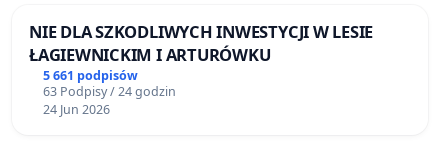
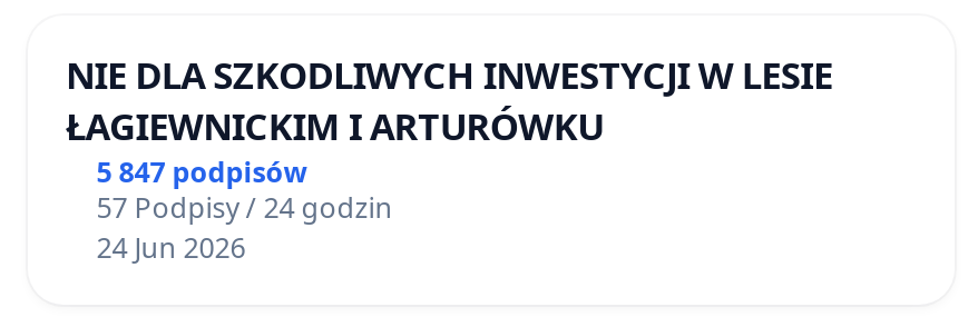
- 5 661 podpisów
+ 5 847 podpisów

- 63 Podpisy / 24 godzin
+ 57 Podpisy / 24 godzin
